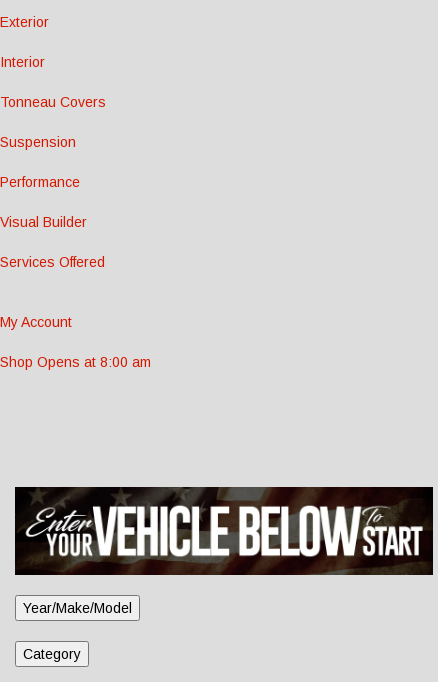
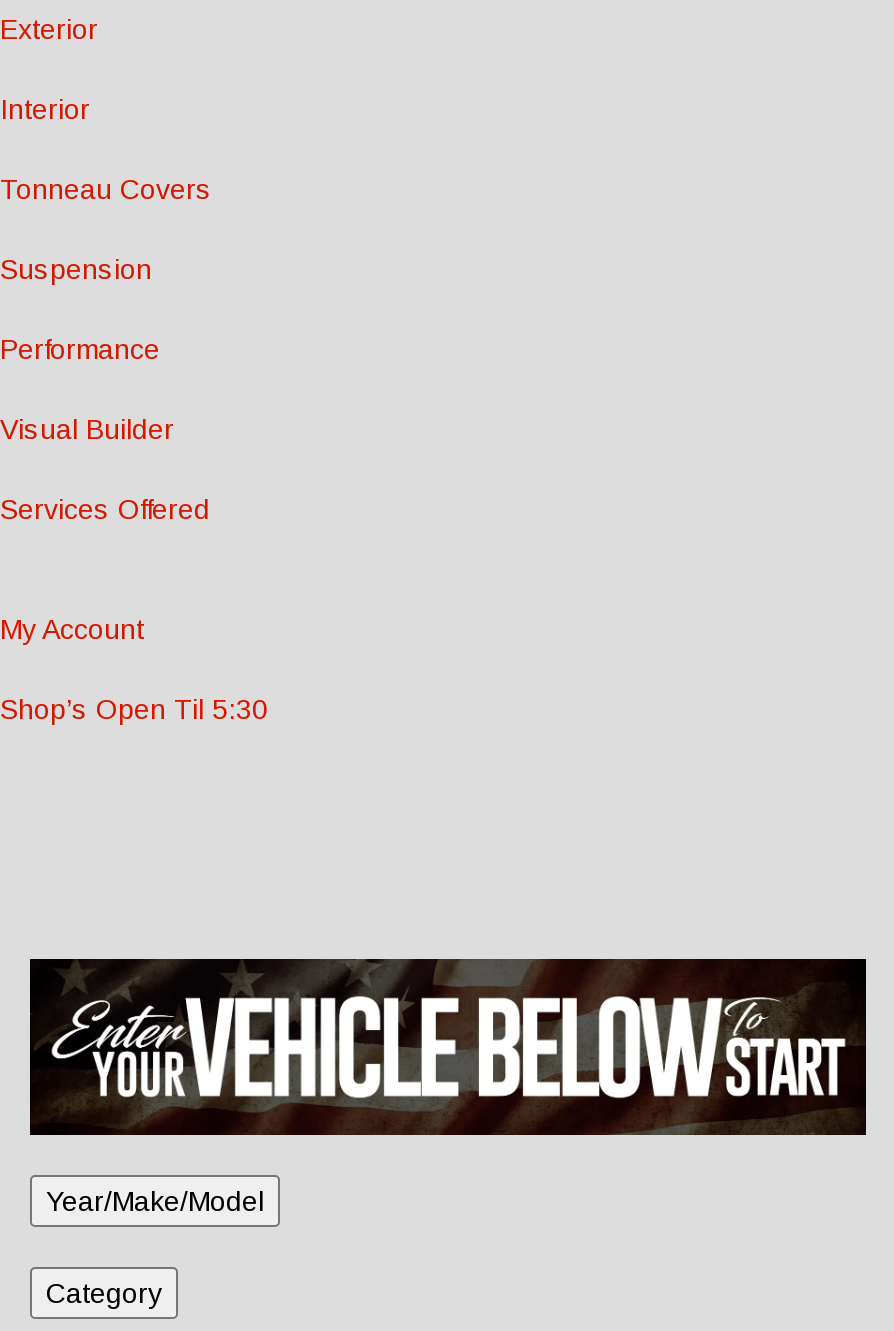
- Shop Opens at 8:00 am
+ Shop’s Open Til 5:30
